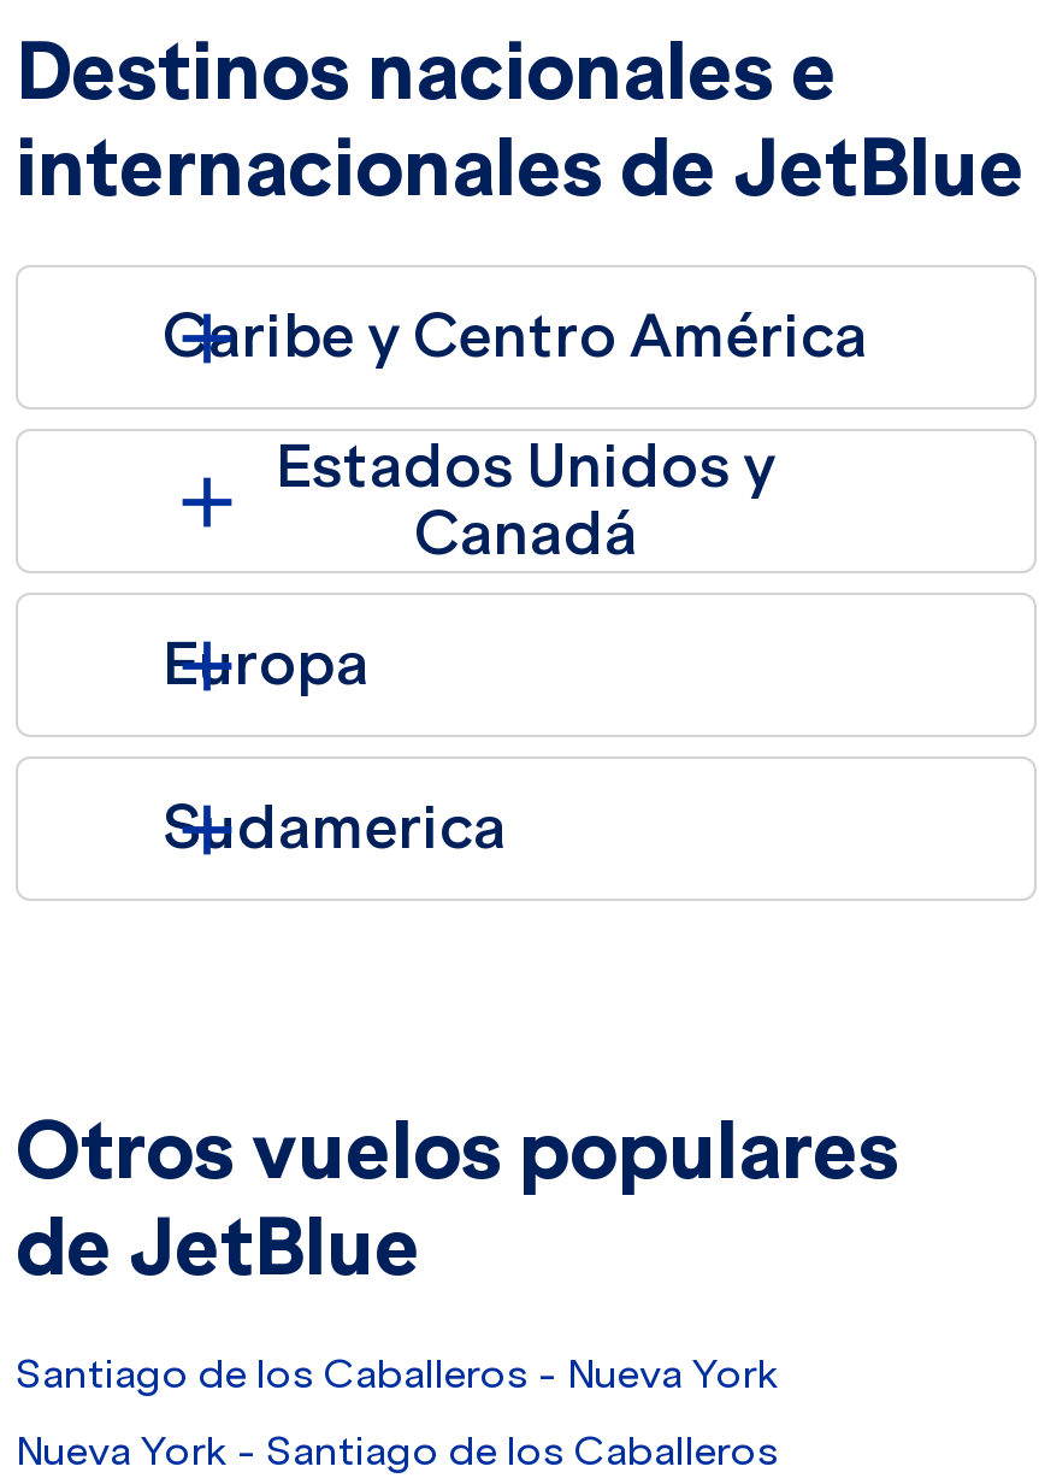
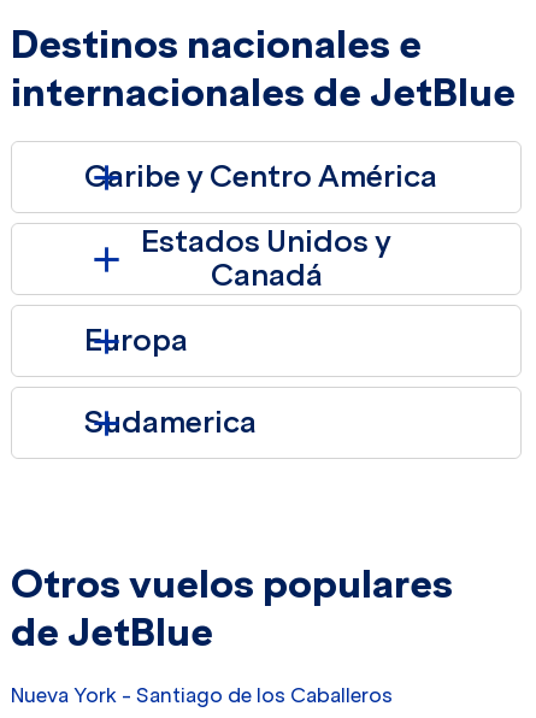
- Santiago de los Caballeros - Nueva York
